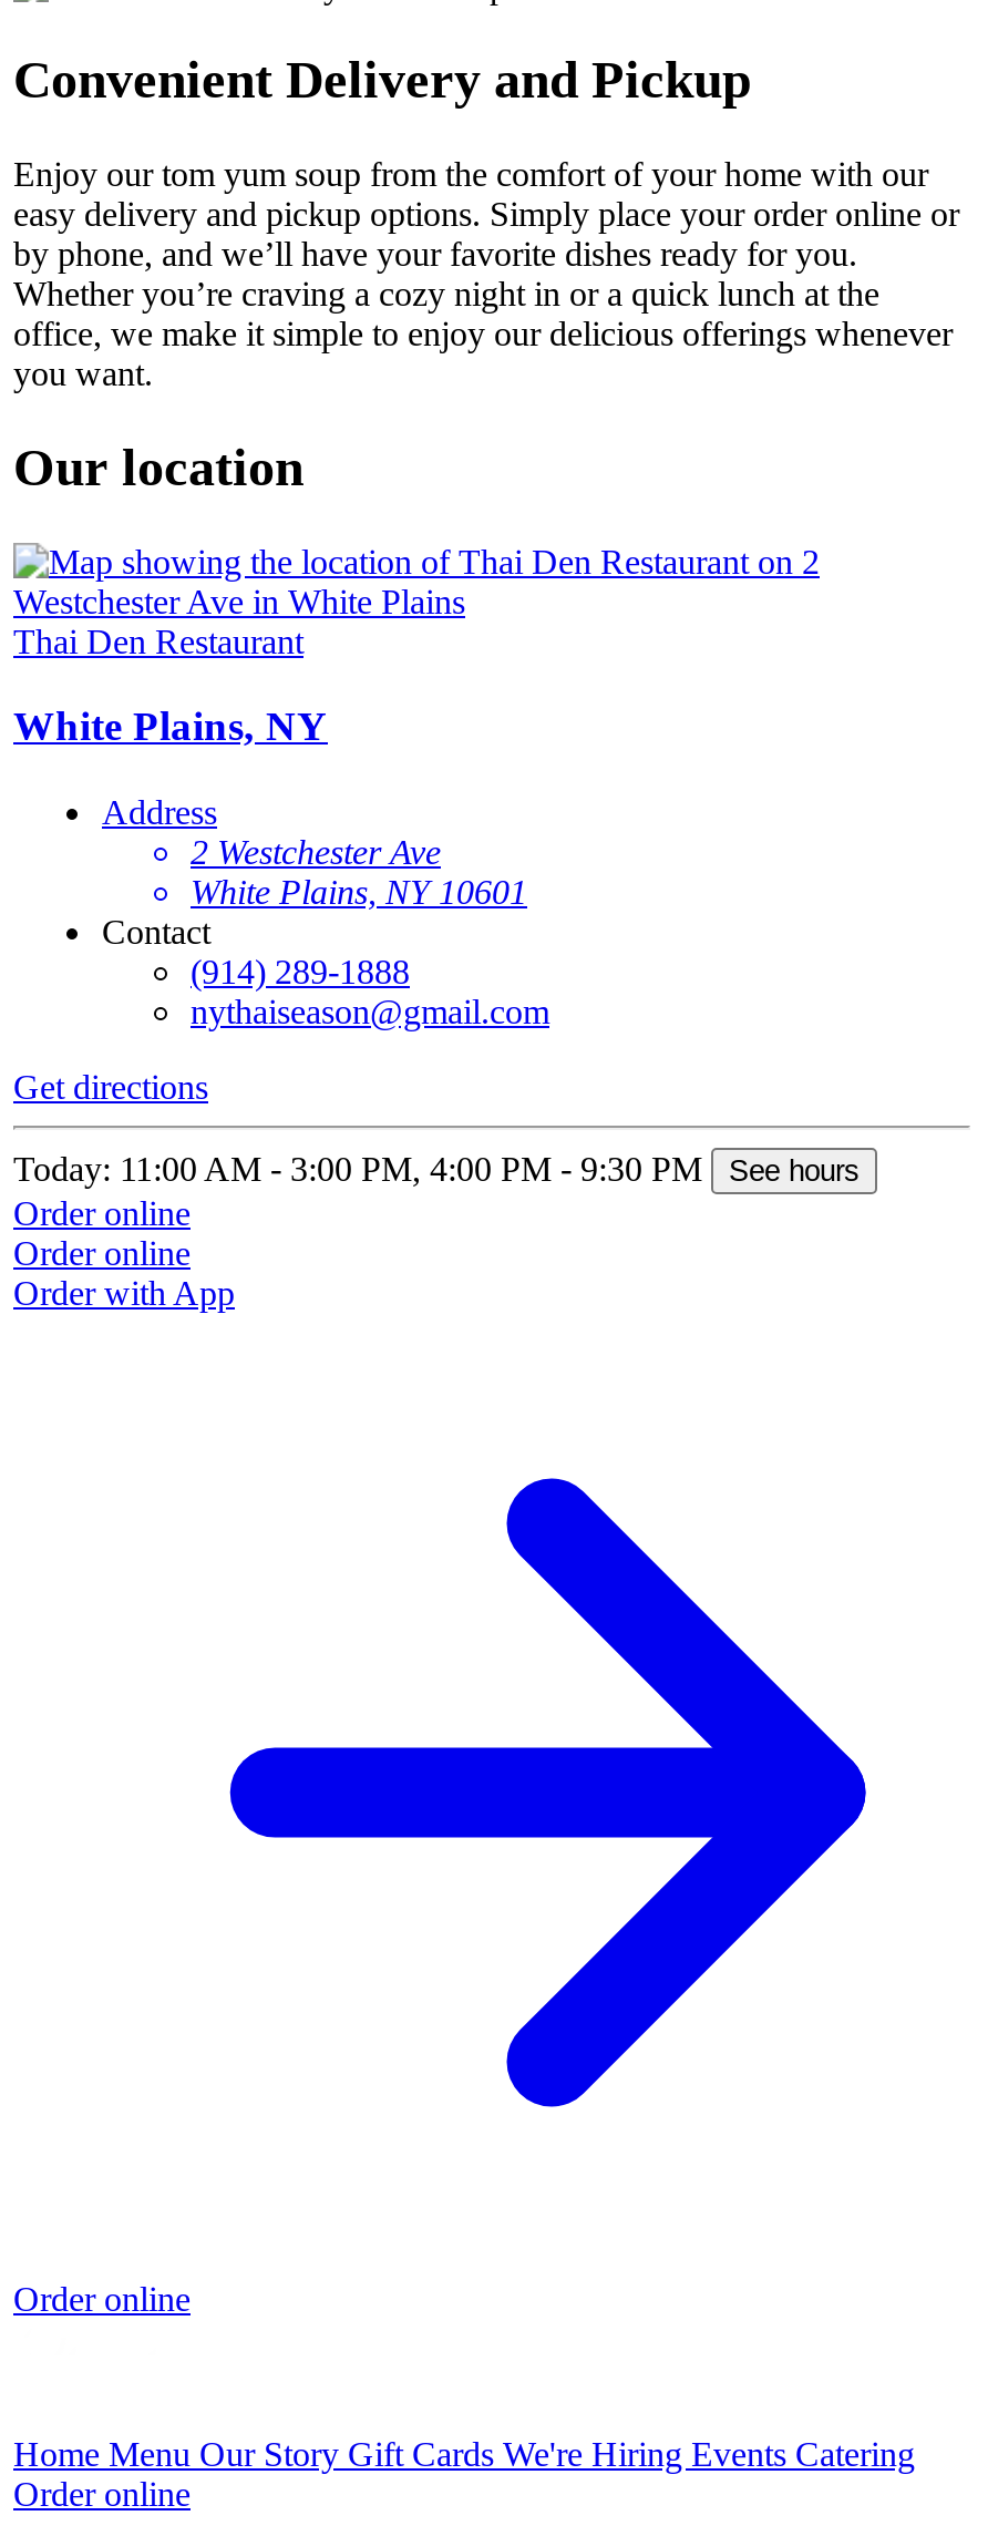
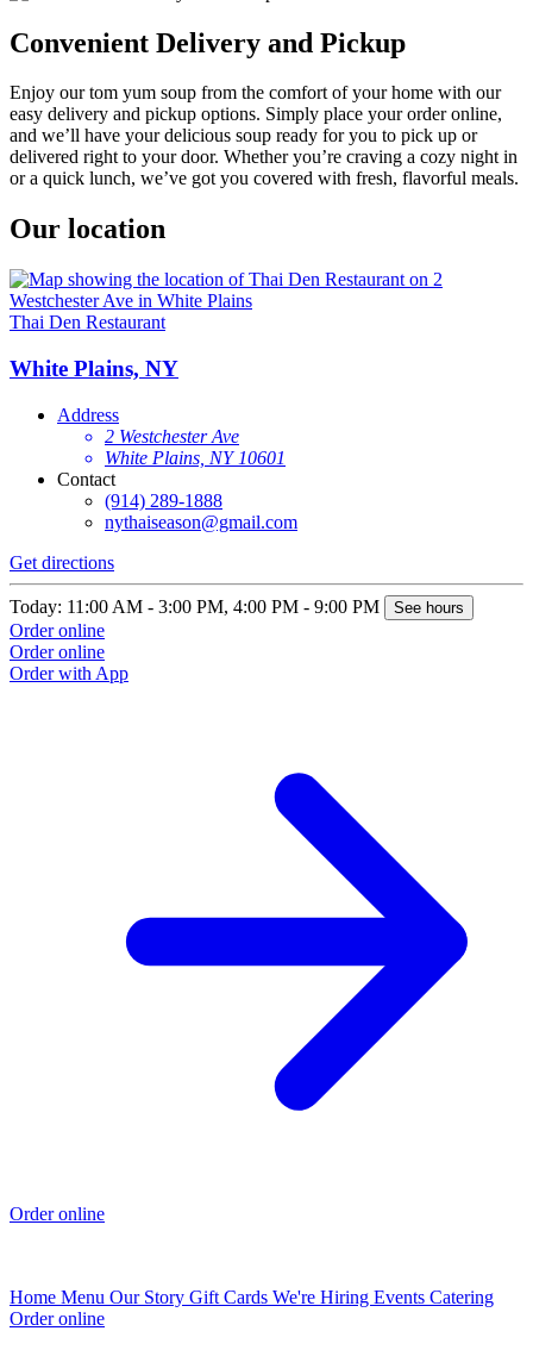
- easy delivery and pickup options. Simply place your order online or
- by phone, and we’ll have your favorite dishes ready for you.
- Whether you’re craving a cozy night in or a quick lunch at the
- office, we make it simple to enjoy our delicious offerings whenever
- you want.
+ easy delivery and pickup options. Simply place your order online,
+ and we’ll have your delicious soup ready for you to pick up or
+ delivered right to your door. Whether you’re craving a cozy night in
+ or a quick lunch, we’ve got you covered with fresh, flavorful meals.

- Today: 11:00 AM - 3:00 PM, 4:00 PM - 9:30 PM
+ Today: 11:00 AM - 3:00 PM, 4:00 PM - 9:00 PM
